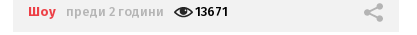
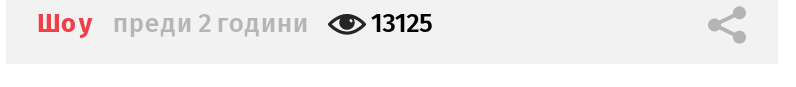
- 13671
+ 13125
